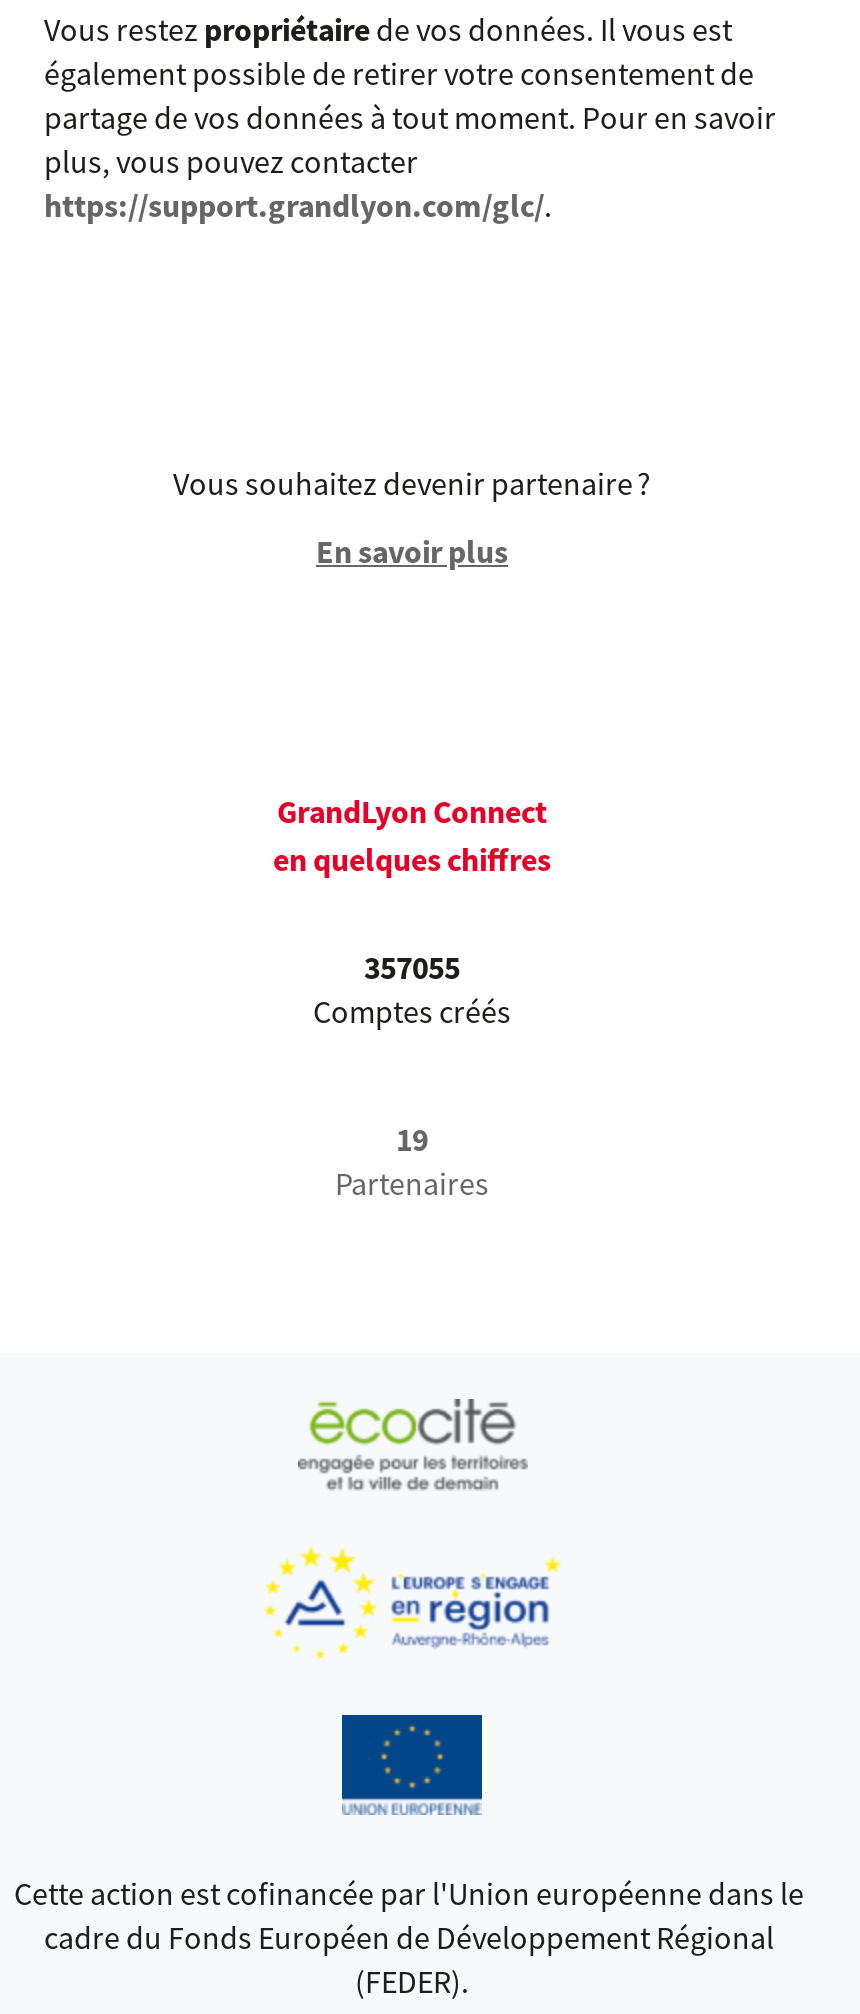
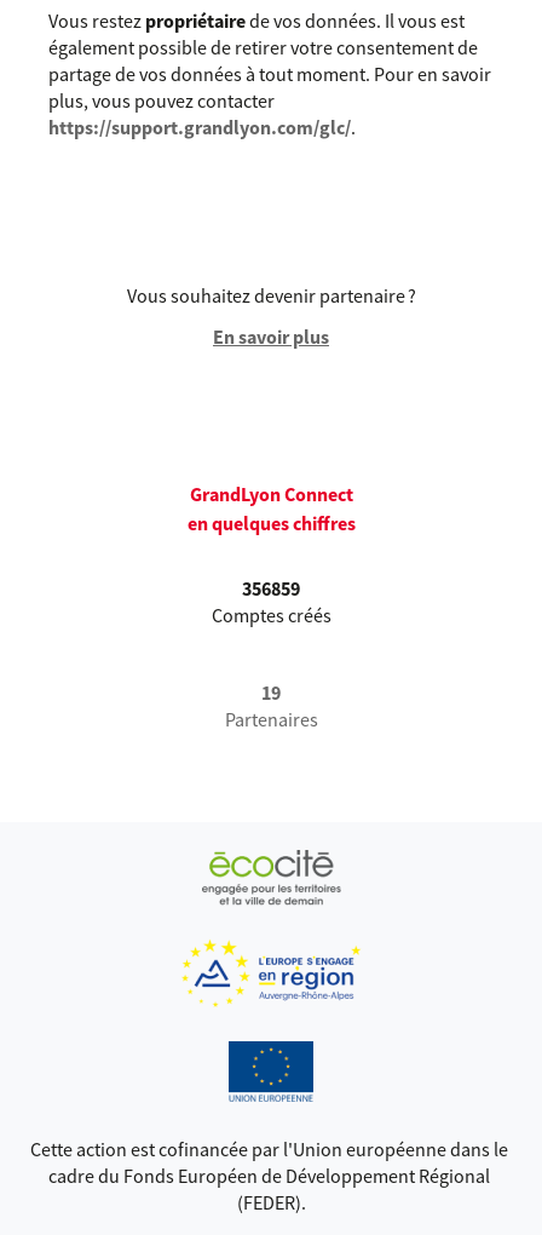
- 357055
+ 356859
